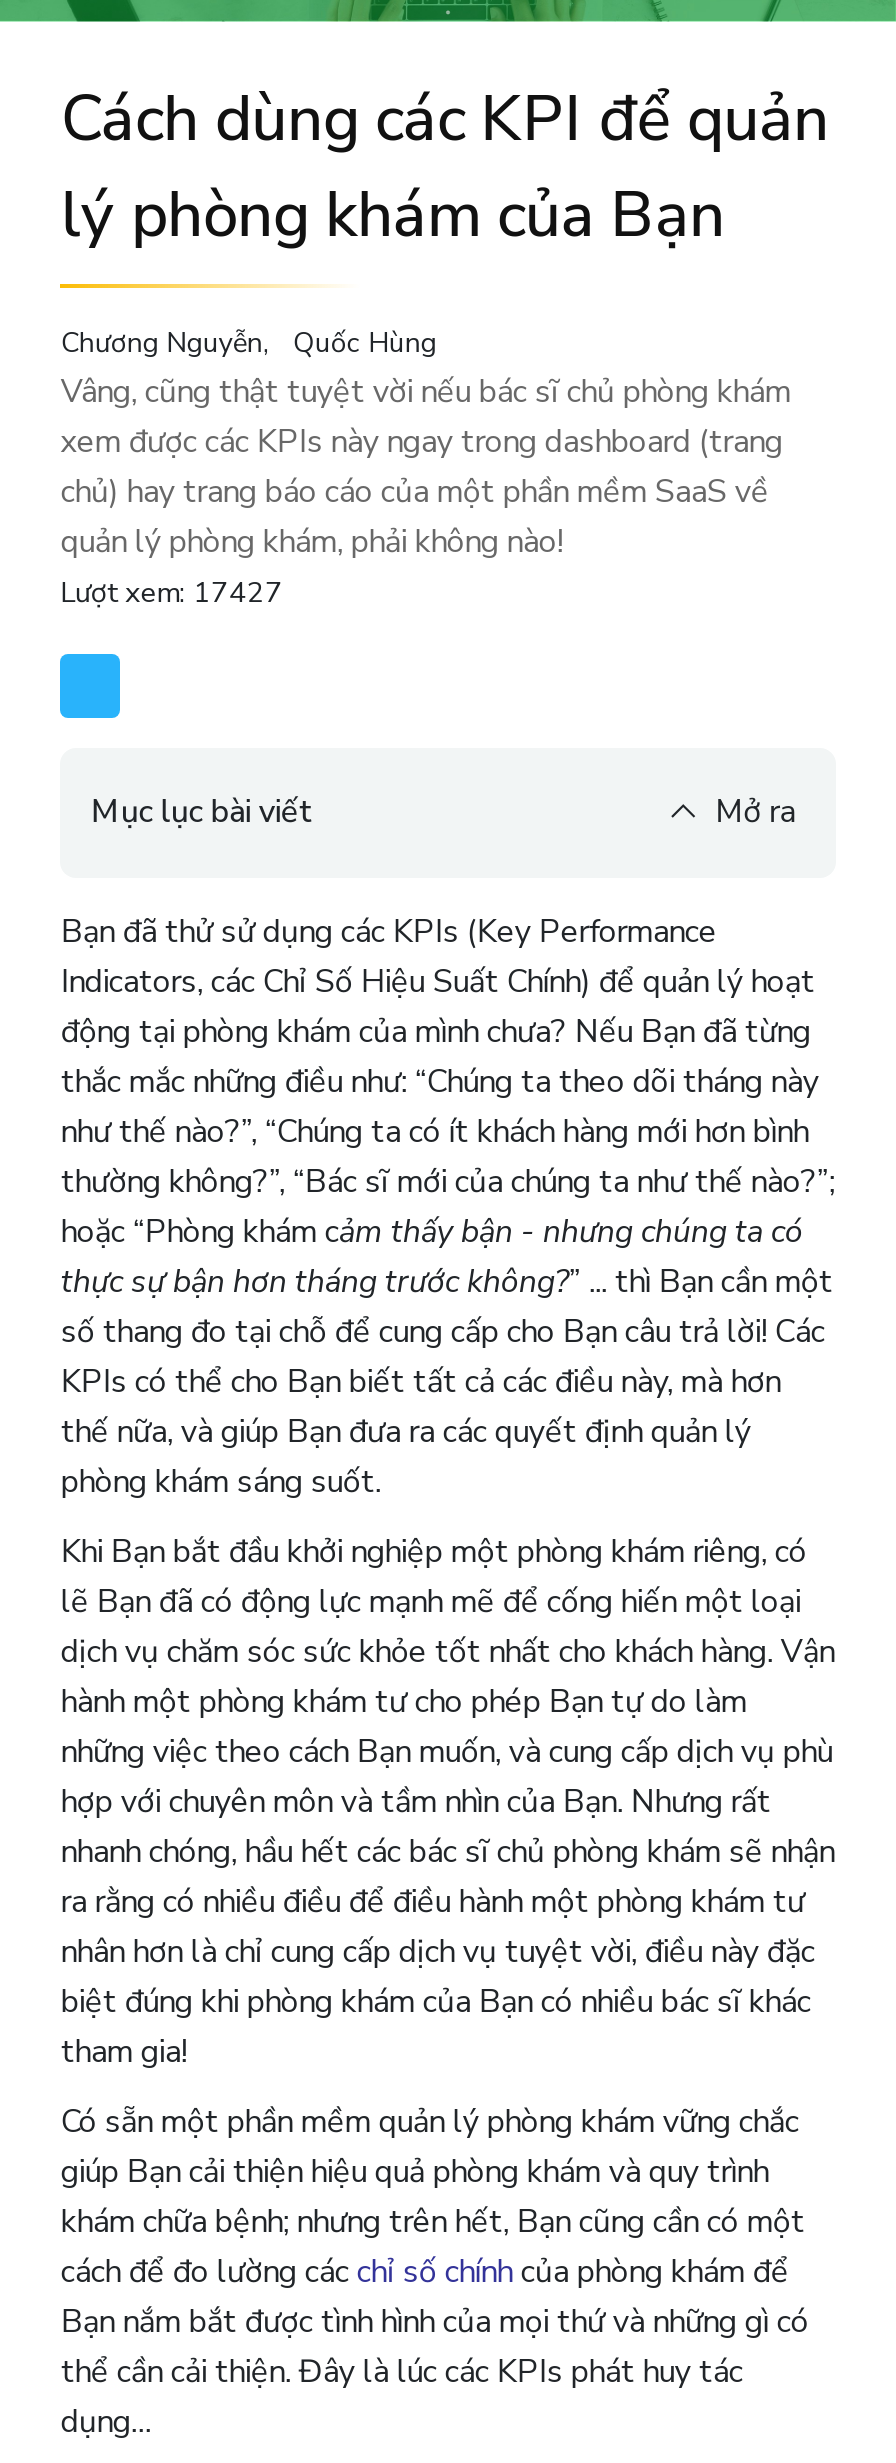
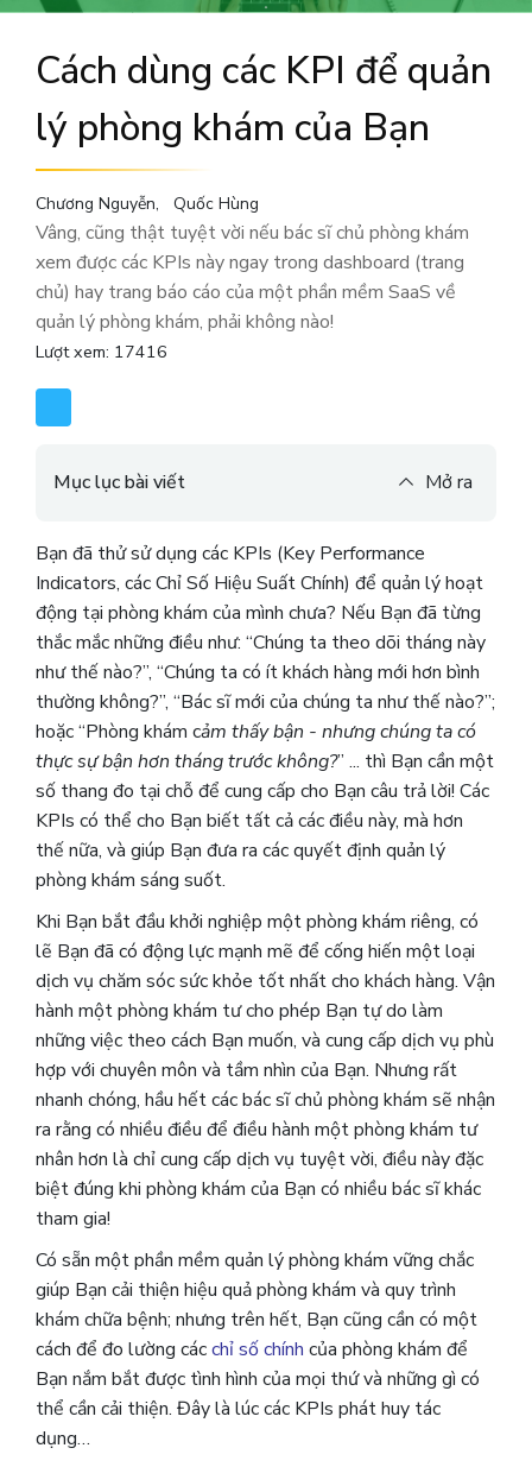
- Lượt xem: 17427
+ Lượt xem: 17416
